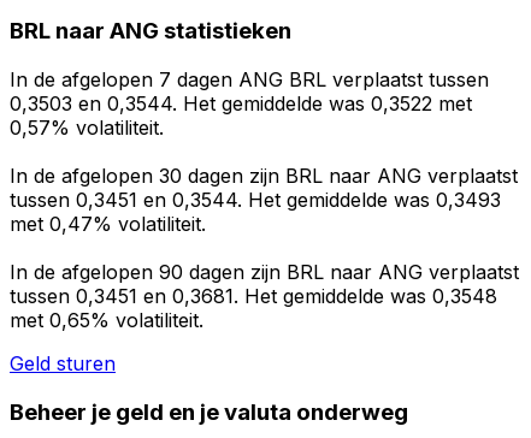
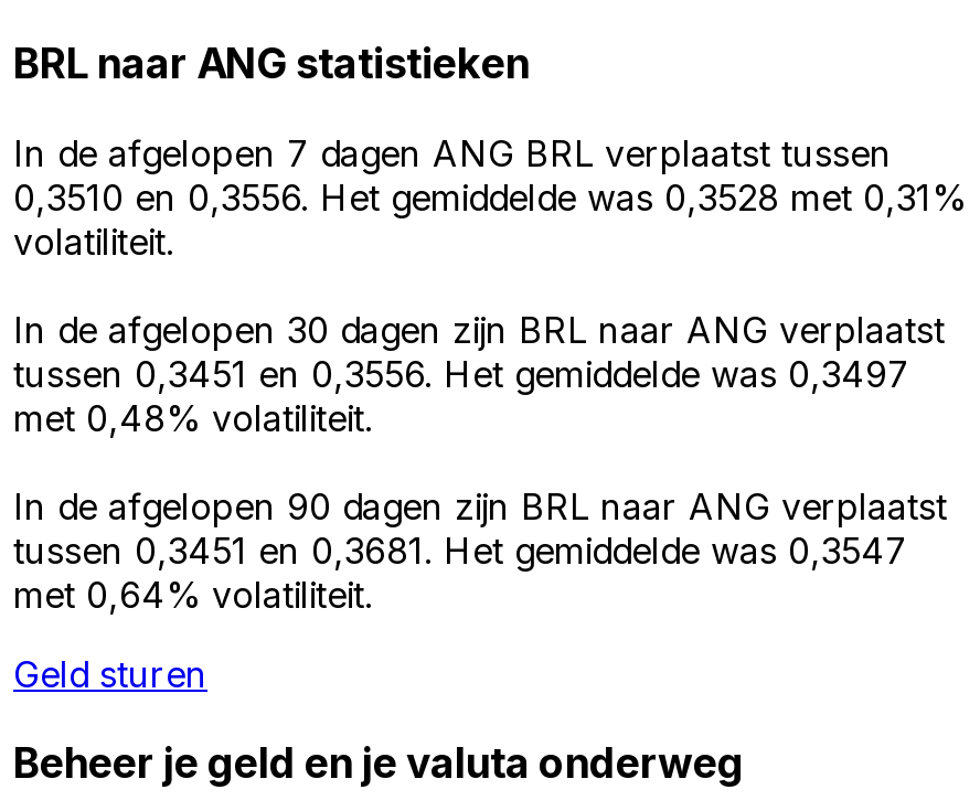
- 0,3503 en 0,3544. Het gemiddelde was 0,3522 met
- 0,57% volatiliteit.
+ 0,3510 en 0,3556. Het gemiddelde was 0,3528 met 0,31%
+ volatiliteit.

- tussen 0,3451 en 0,3544. Het gemiddelde was 0,3493
+ tussen 0,3451 en 0,3556. Het gemiddelde was 0,3497

- met 0,47% volatiliteit.
+ met 0,48% volatiliteit.

- tussen 0,3451 en 0,3681. Het gemiddelde was 0,3548
+ tussen 0,3451 en 0,3681. Het gemiddelde was 0,3547

- met 0,65% volatiliteit.
+ met 0,64% volatiliteit.
